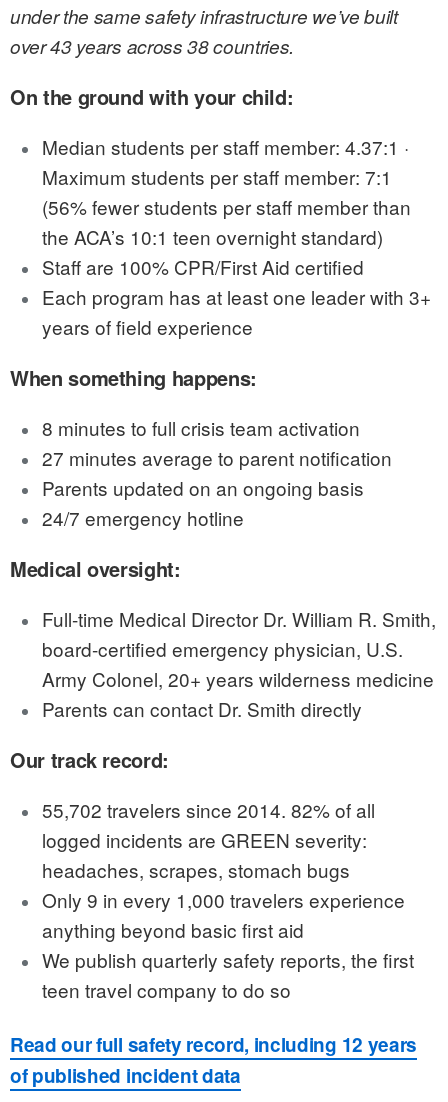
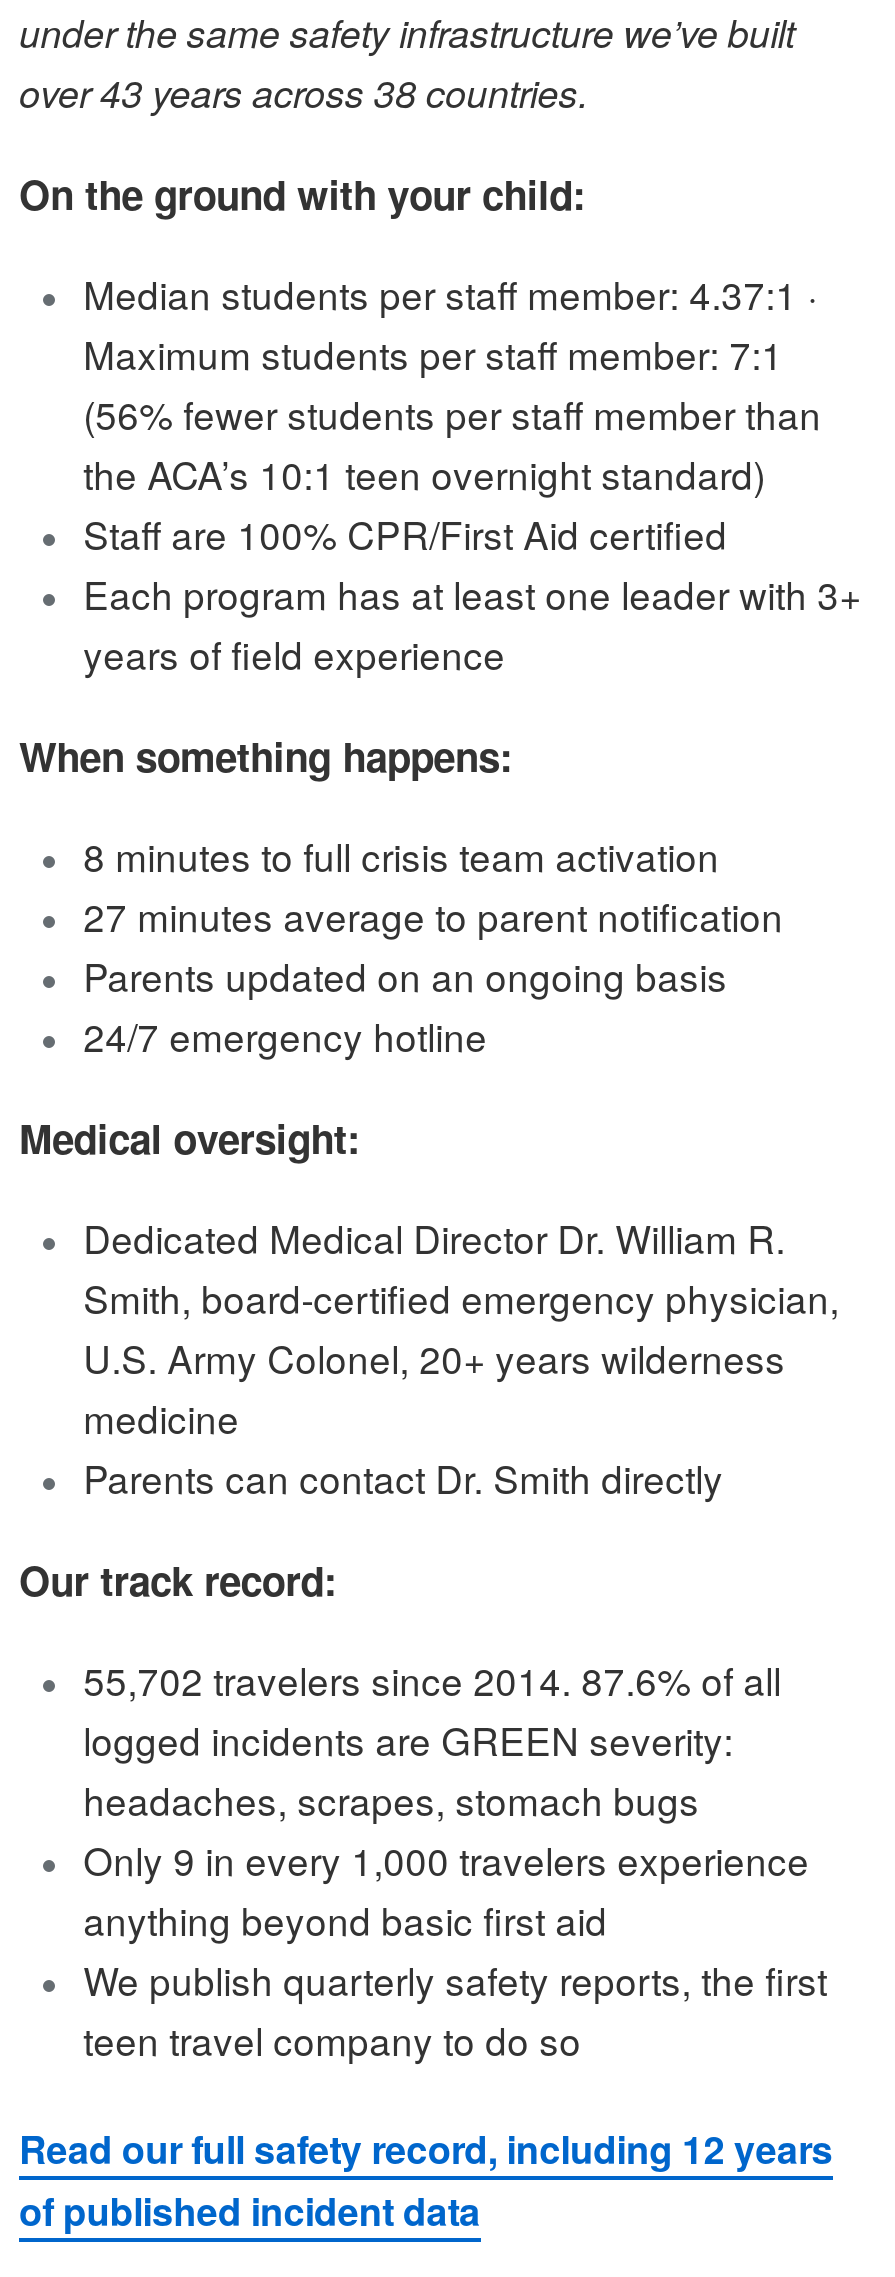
- Full-time Medical Director Dr. William R. Smith,
- board-certified emergency physician, U.S.
- Army Colonel, 20+ years wilderness medicine
+ Dedicated Medical Director Dr. William R.
+ Smith, board-certified emergency physician,
+ U.S. Army Colonel, 20+ years wilderness
+ medicine

- 55,702 travelers since 2014. 82% of all
+ 55,702 travelers since 2014. 87.6% of all
